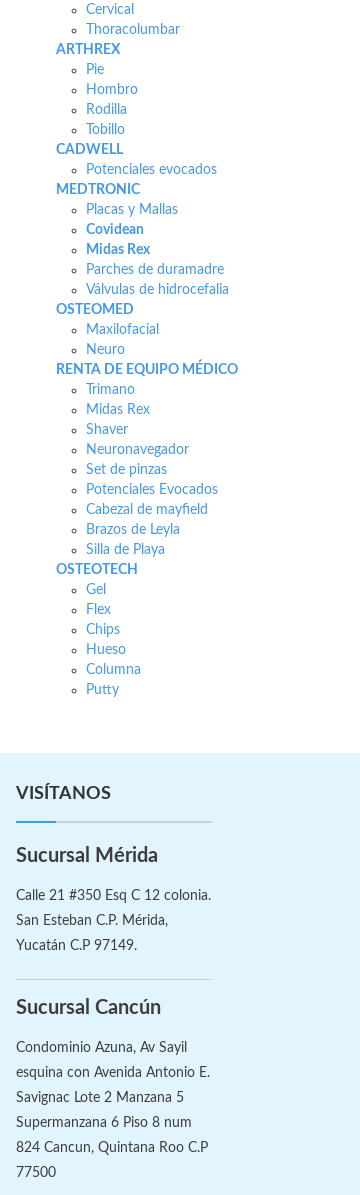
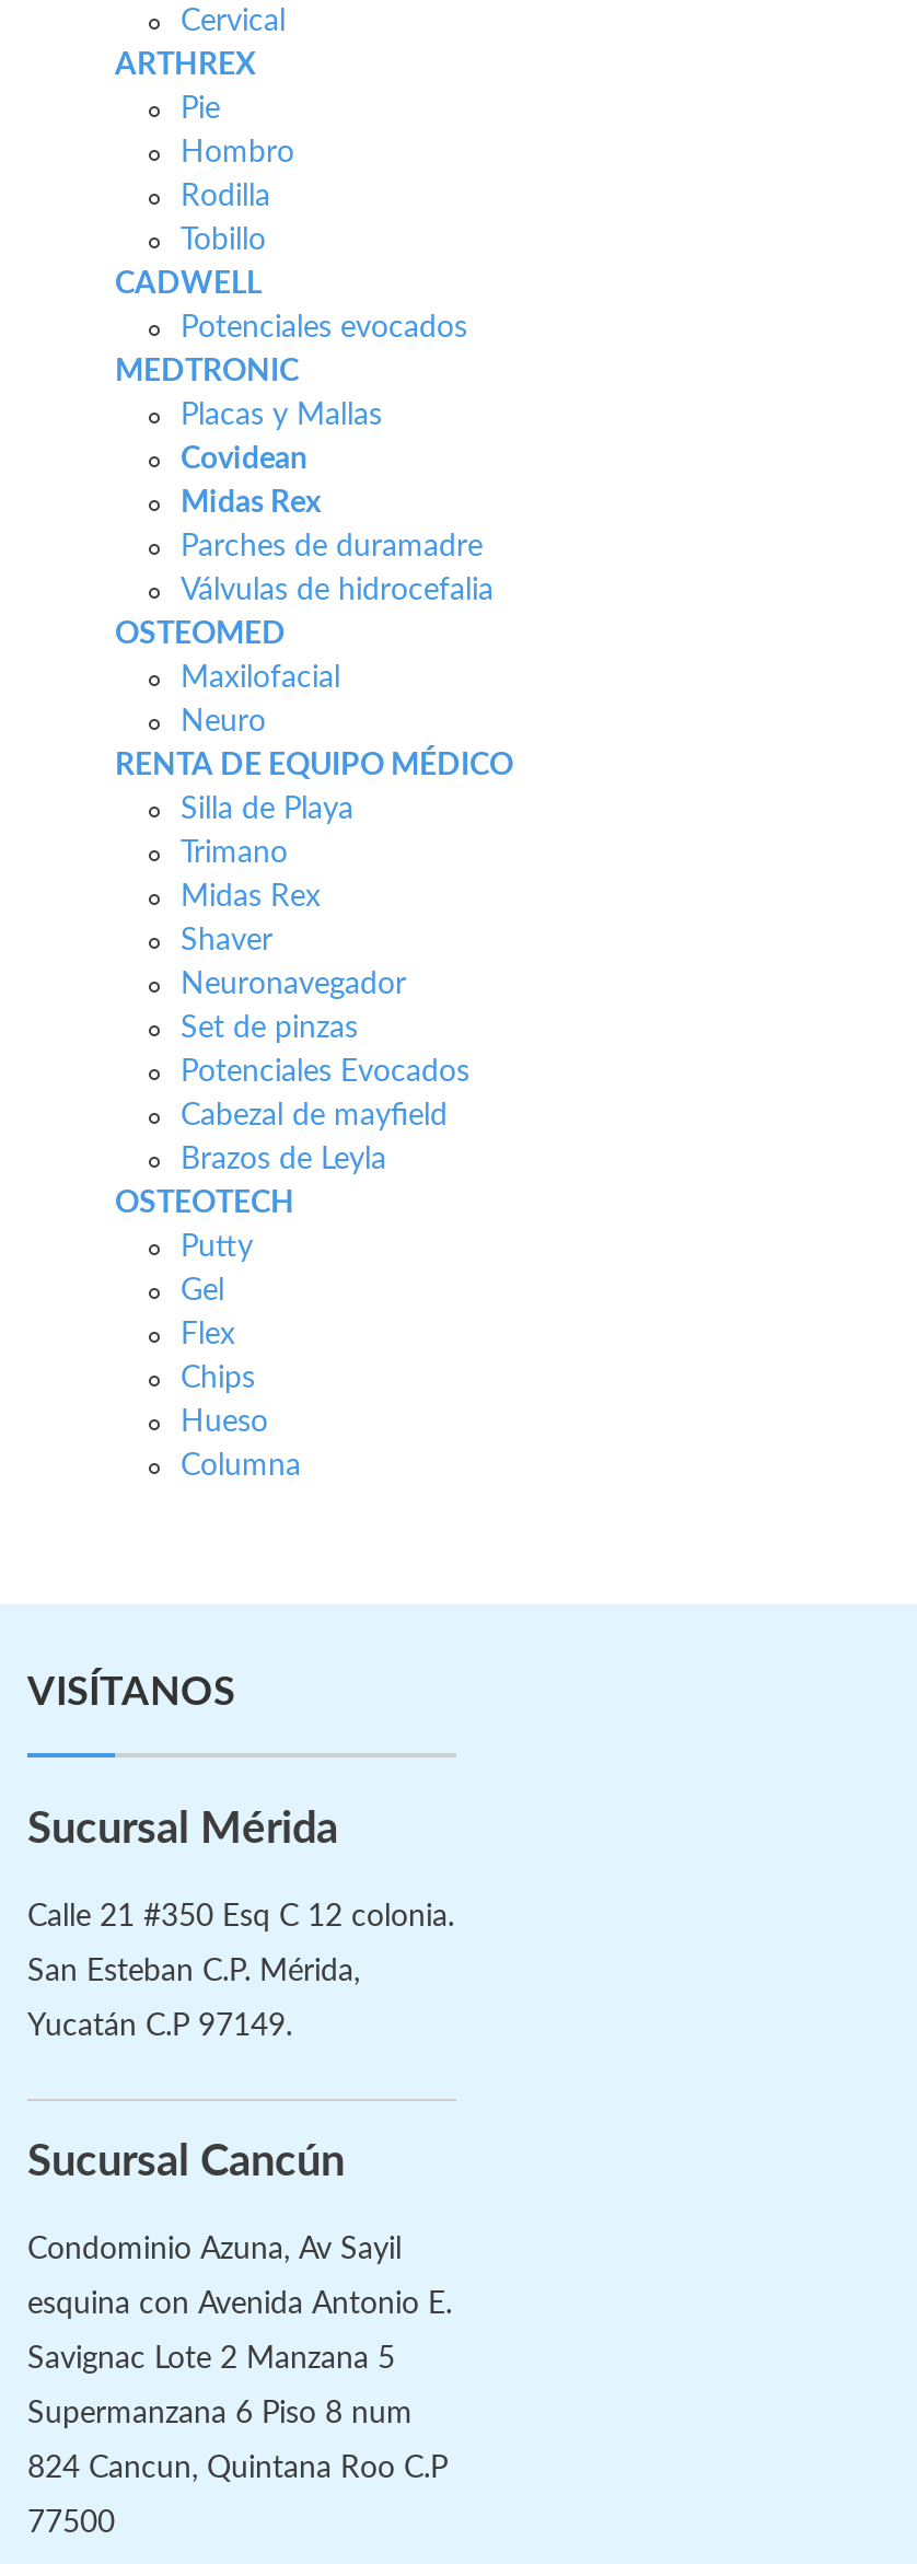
- Thoracolumbar

moved up: Silla de Playa

moved up: Putty
